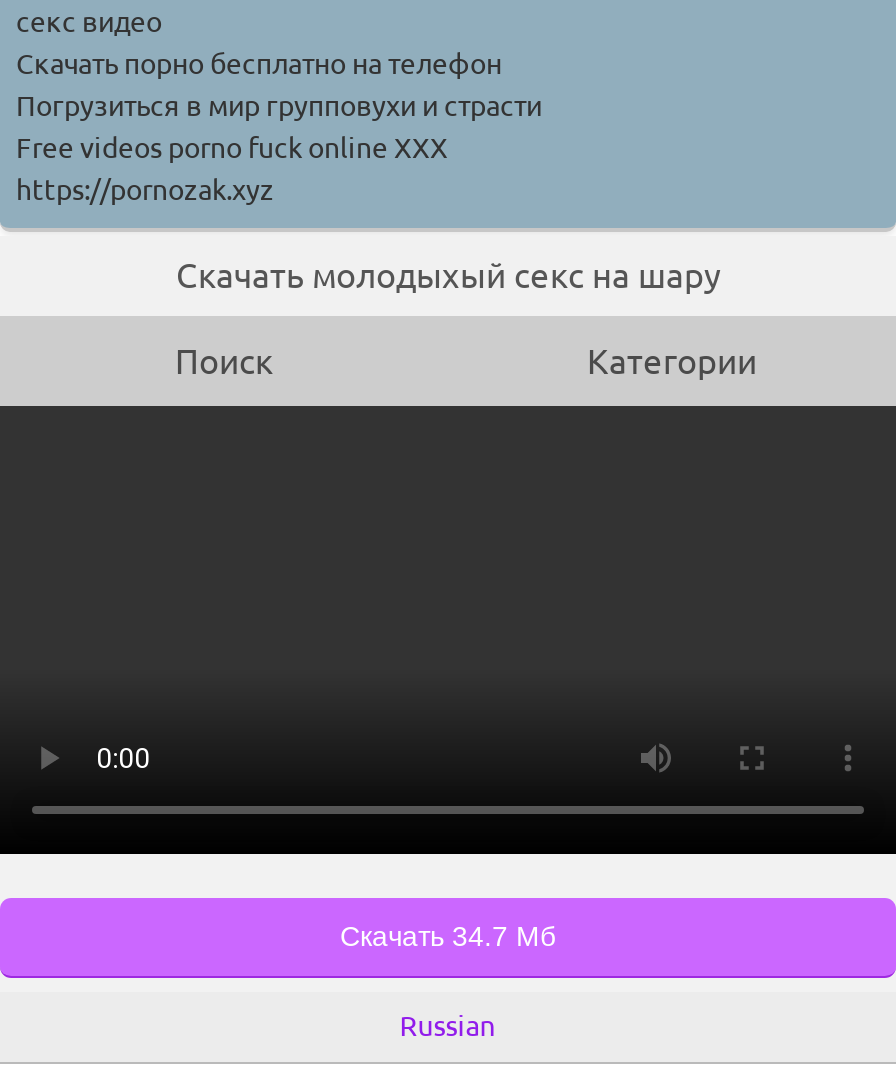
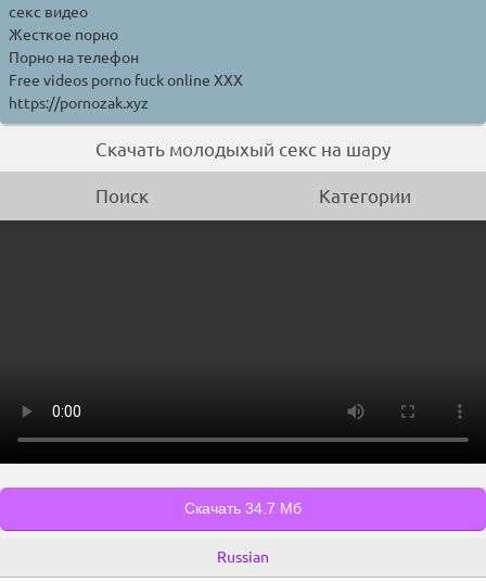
- Скачать порно бесплатно на телефон
- Погрузиться в мир групповухи и страсти
+ Жесткое порно
+ Порно на телефон
